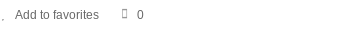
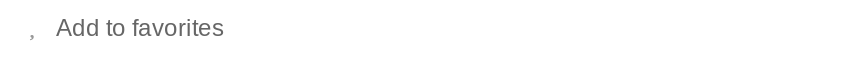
- 0
